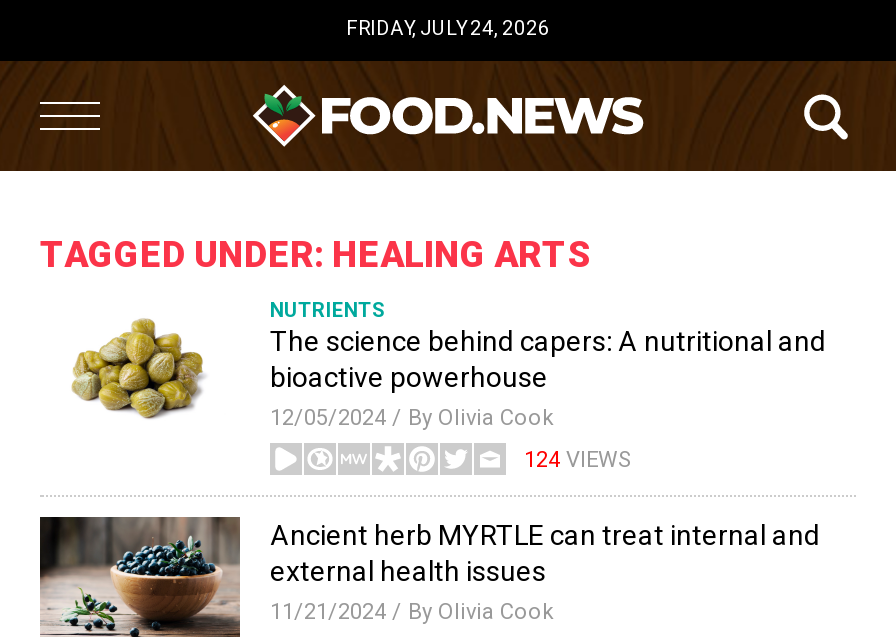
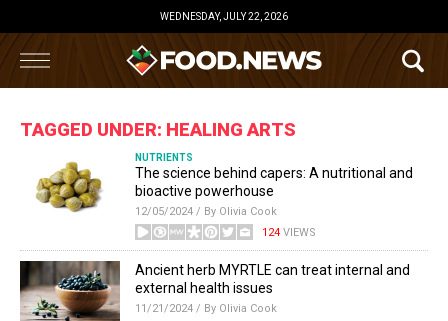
- FRIDAY, JULY 24, 2026
+ WEDNESDAY, JULY 22, 2026
